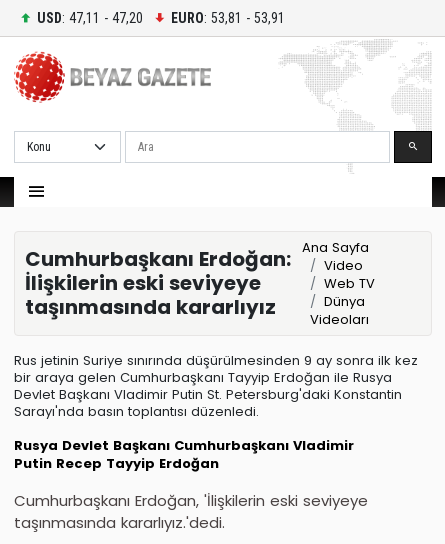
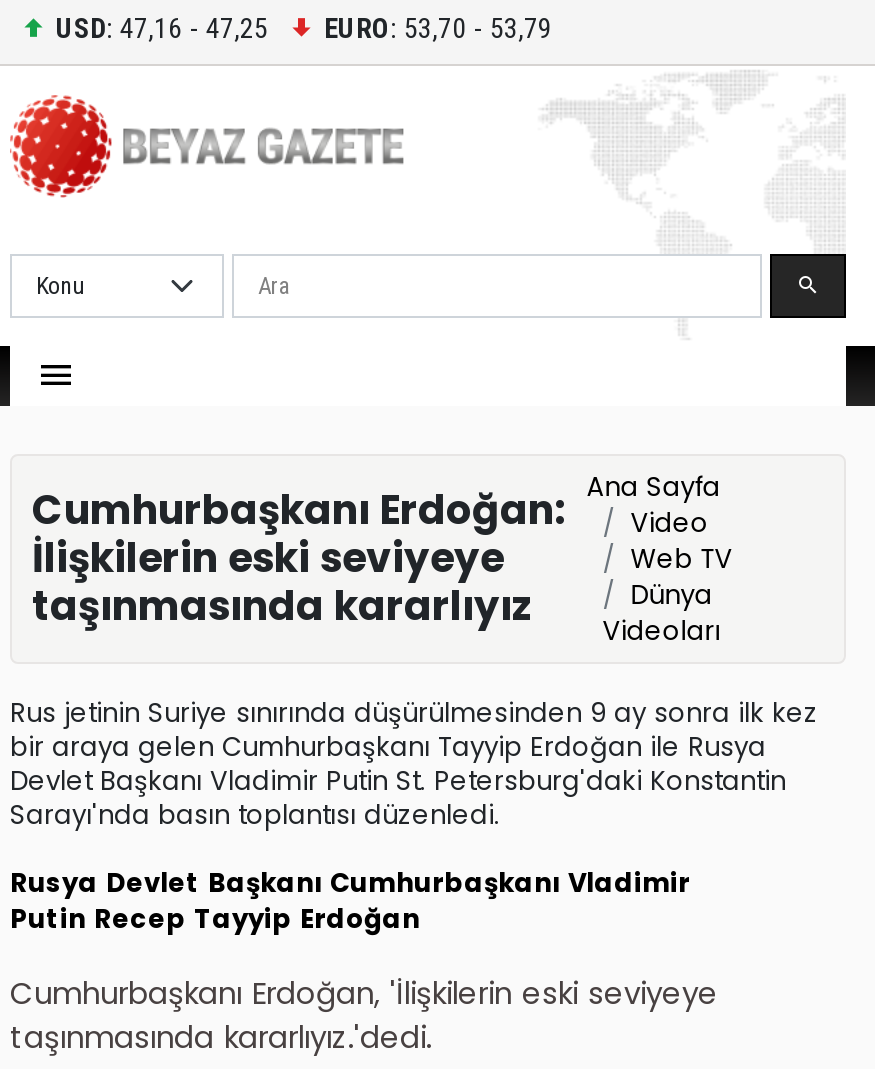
- USD: 47,11 - 47,20
+ USD: 47,16 - 47,25

- EURO: 53,81 - 53,91
+ EURO: 53,70 - 53,79
